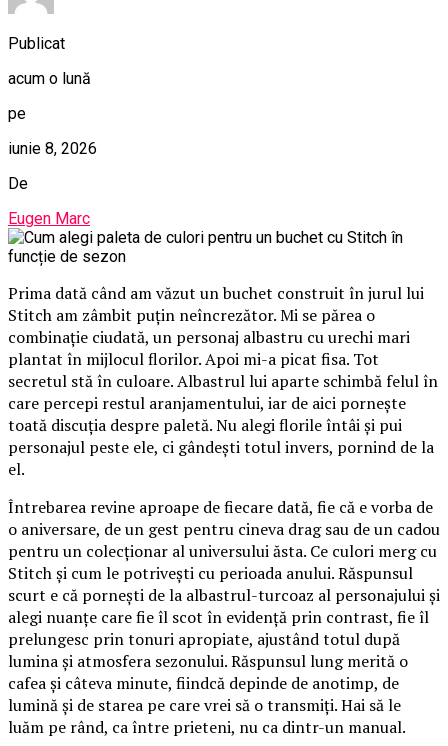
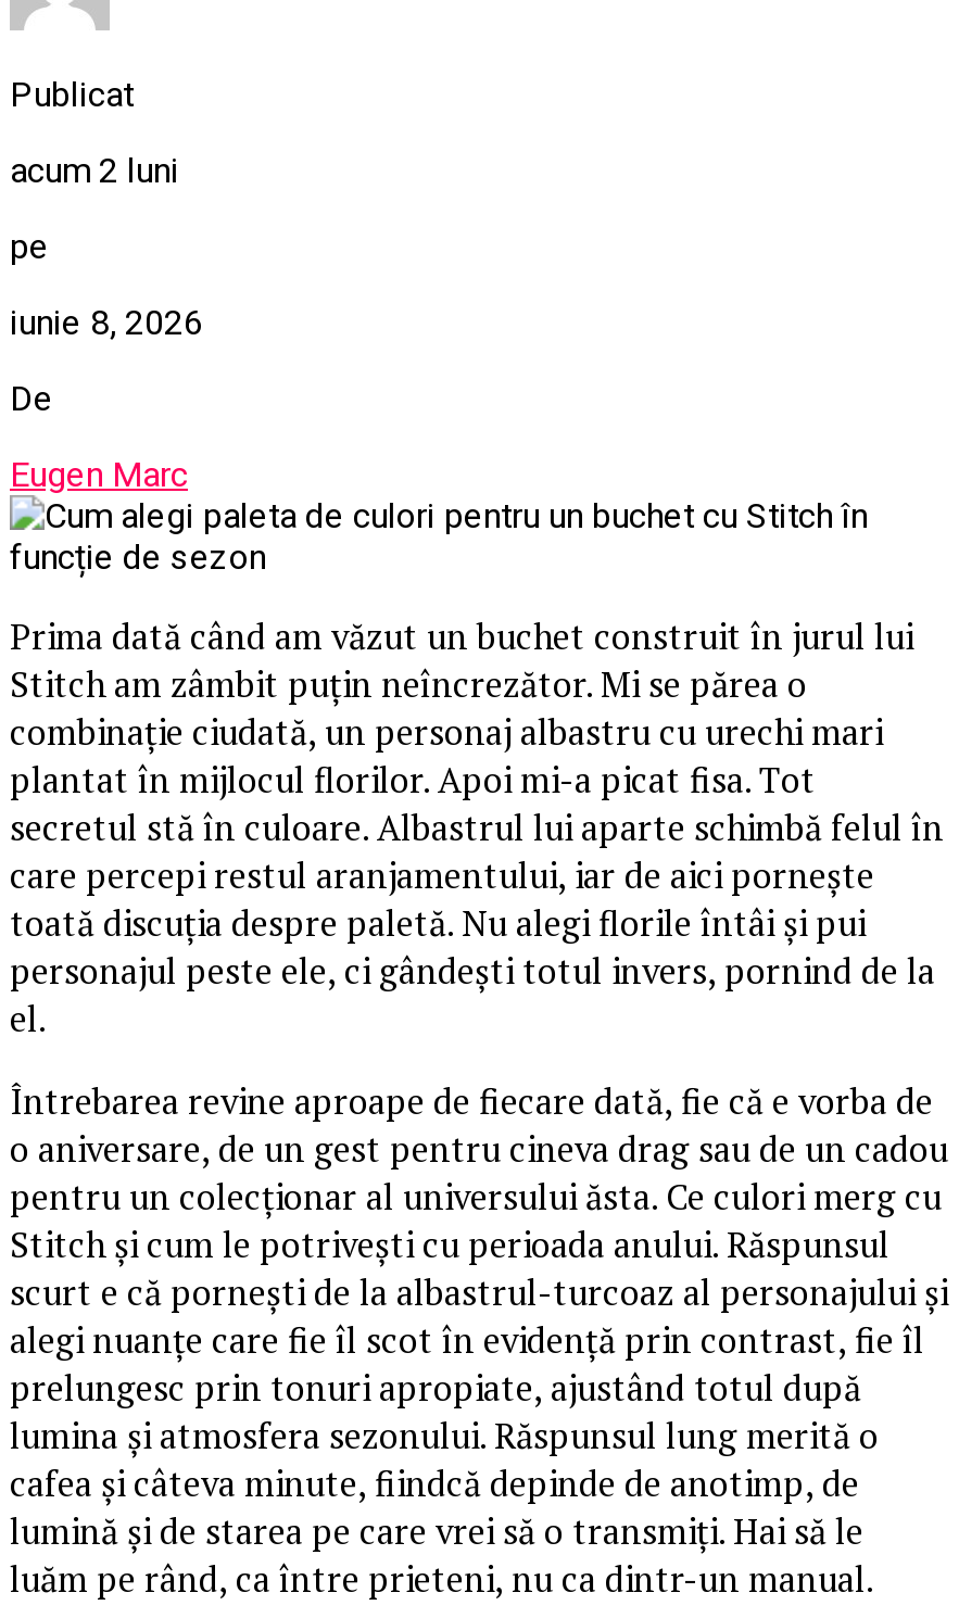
- acum o lună
+ acum 2 luni
